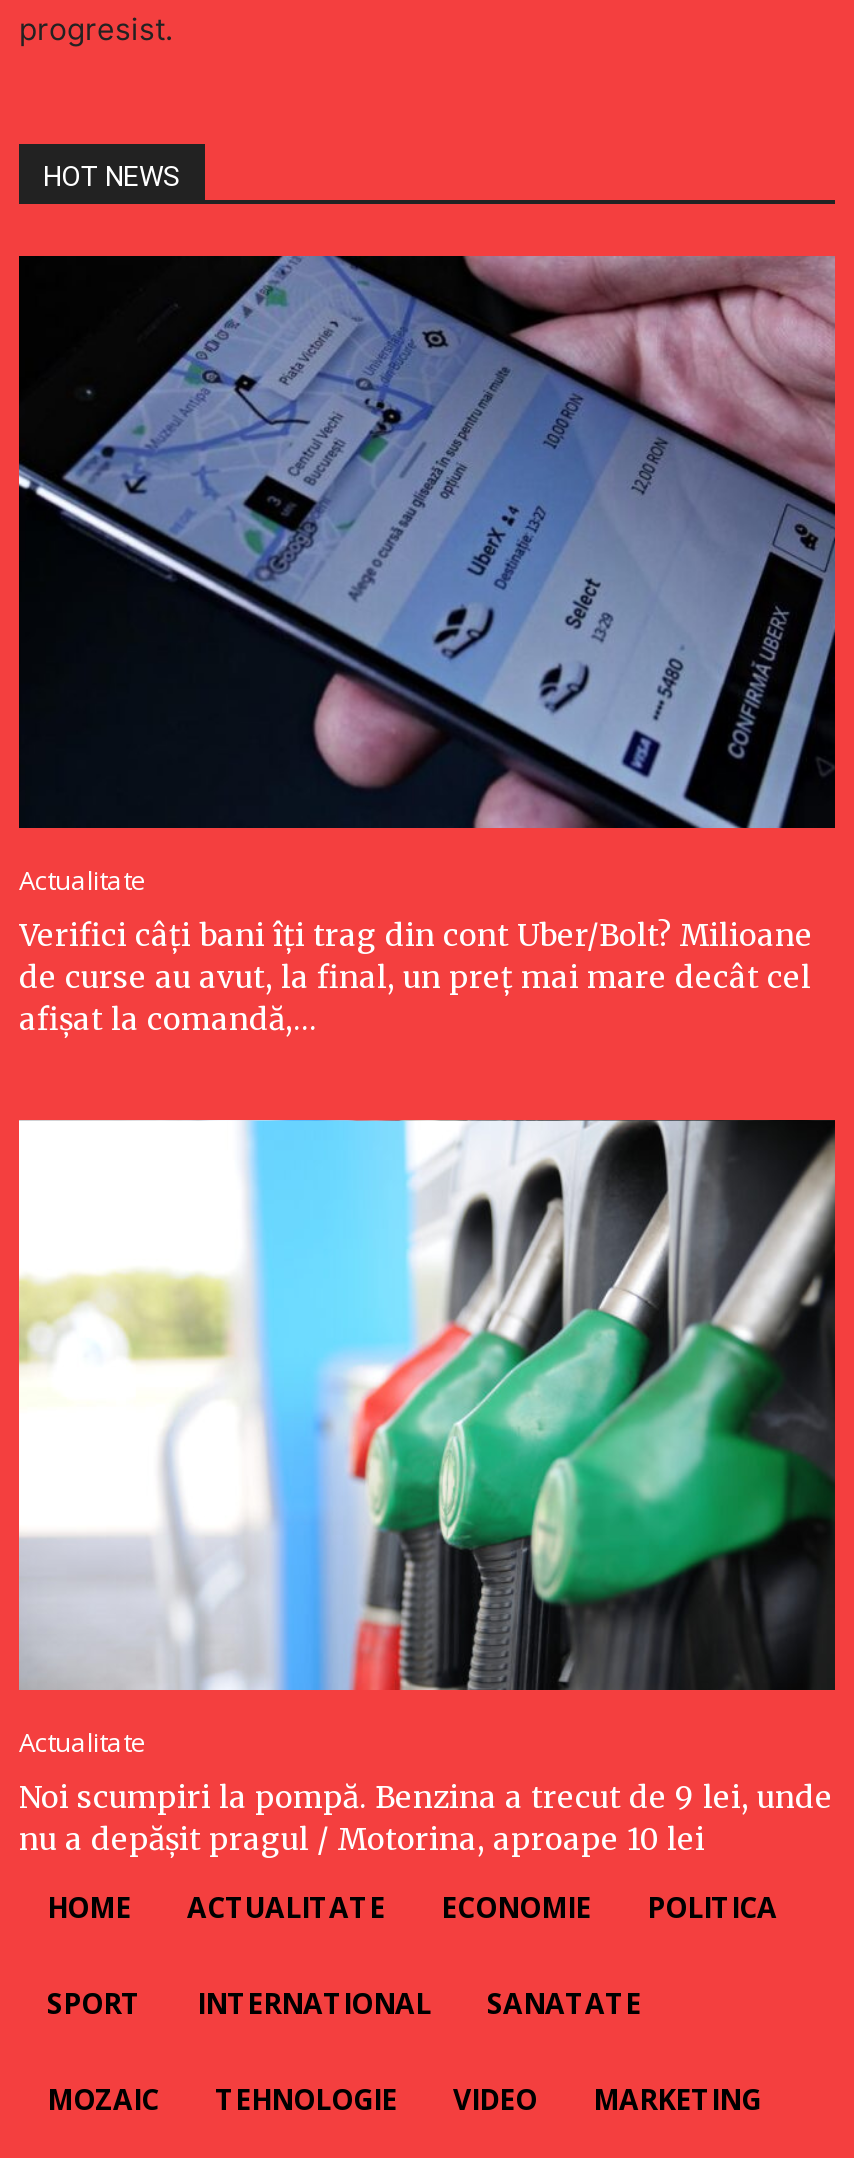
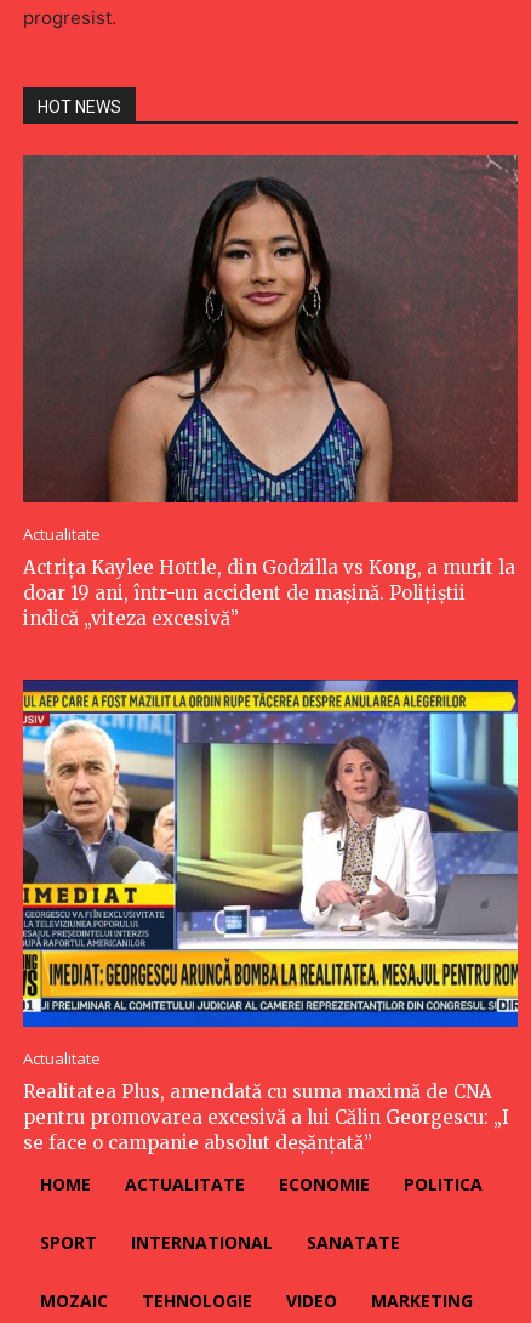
- [image]
+ [image]

- Verifici câți bani îți trag din cont Uber/Bolt? Milioane
- de curse au avut, la final, un preț mai mare decât cel
- afișat la comandă,...
+ Actrița Kaylee Hottle, din Godzilla vs Kong, a murit la
+ doar 19 ani, într-un accident de mașină. Polițiștii
+ indică „viteza excesivă”

- [image]
+ [image]

- Noi scumpiri la pompă. Benzina a trecut de 9 lei, unde
- nu a depășit pragul / Motorina, aproape 10 lei
+ Realitatea Plus, amendată cu suma maximă de CNA
+ pentru promovarea excesivă a lui Călin Georgescu: „I
+ se face o campanie absolut deșănțată”
